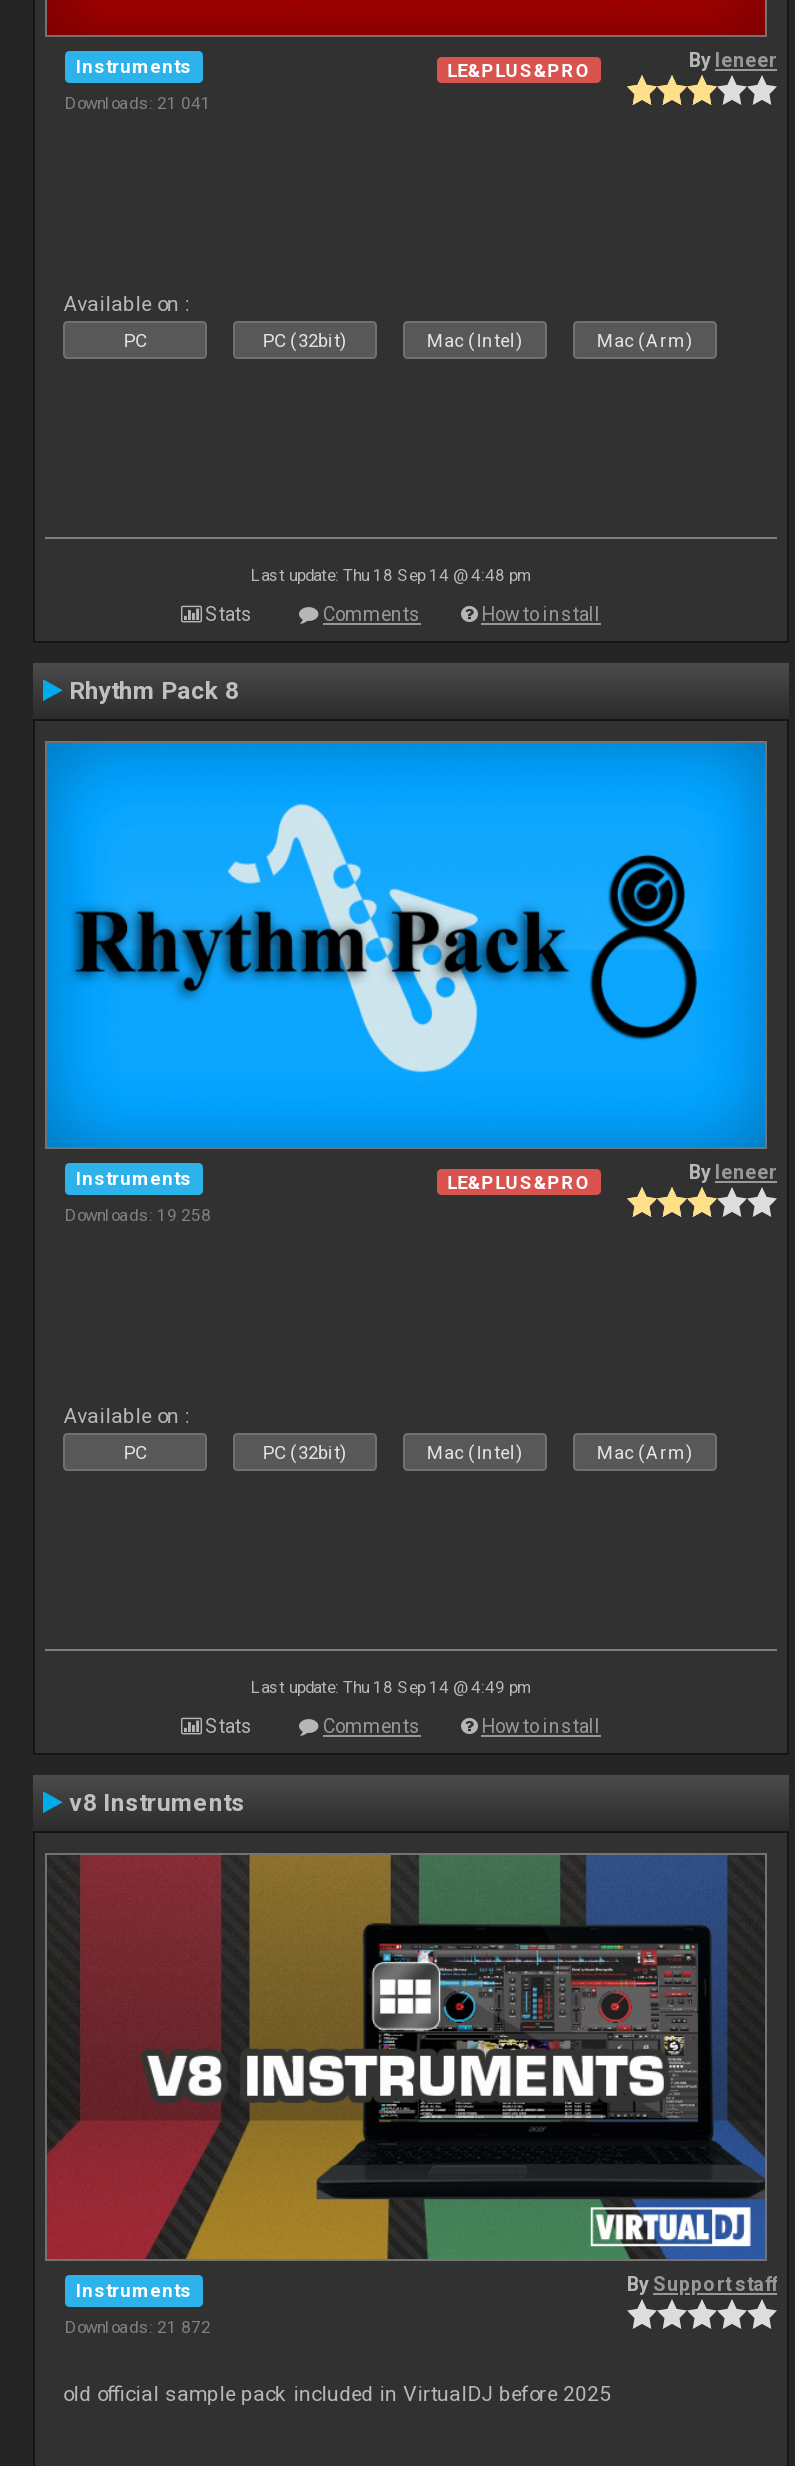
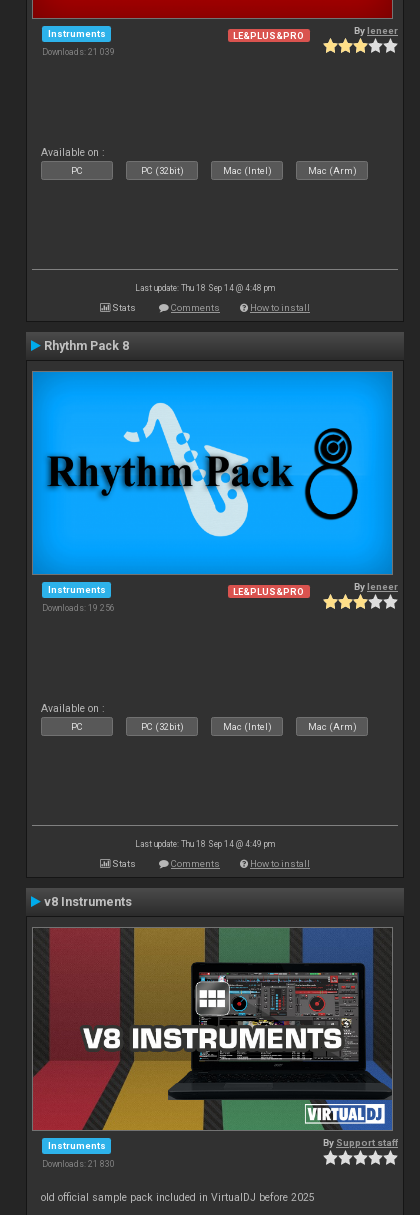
- Downloads: 21 041
+ Downloads: 21 039

- Downloads: 19 258
+ Downloads: 19 256

- Downloads: 21 872
+ Downloads: 21 830
